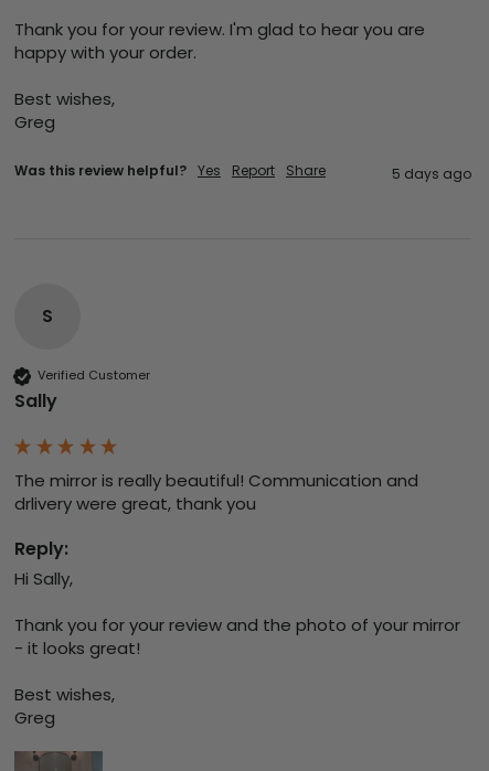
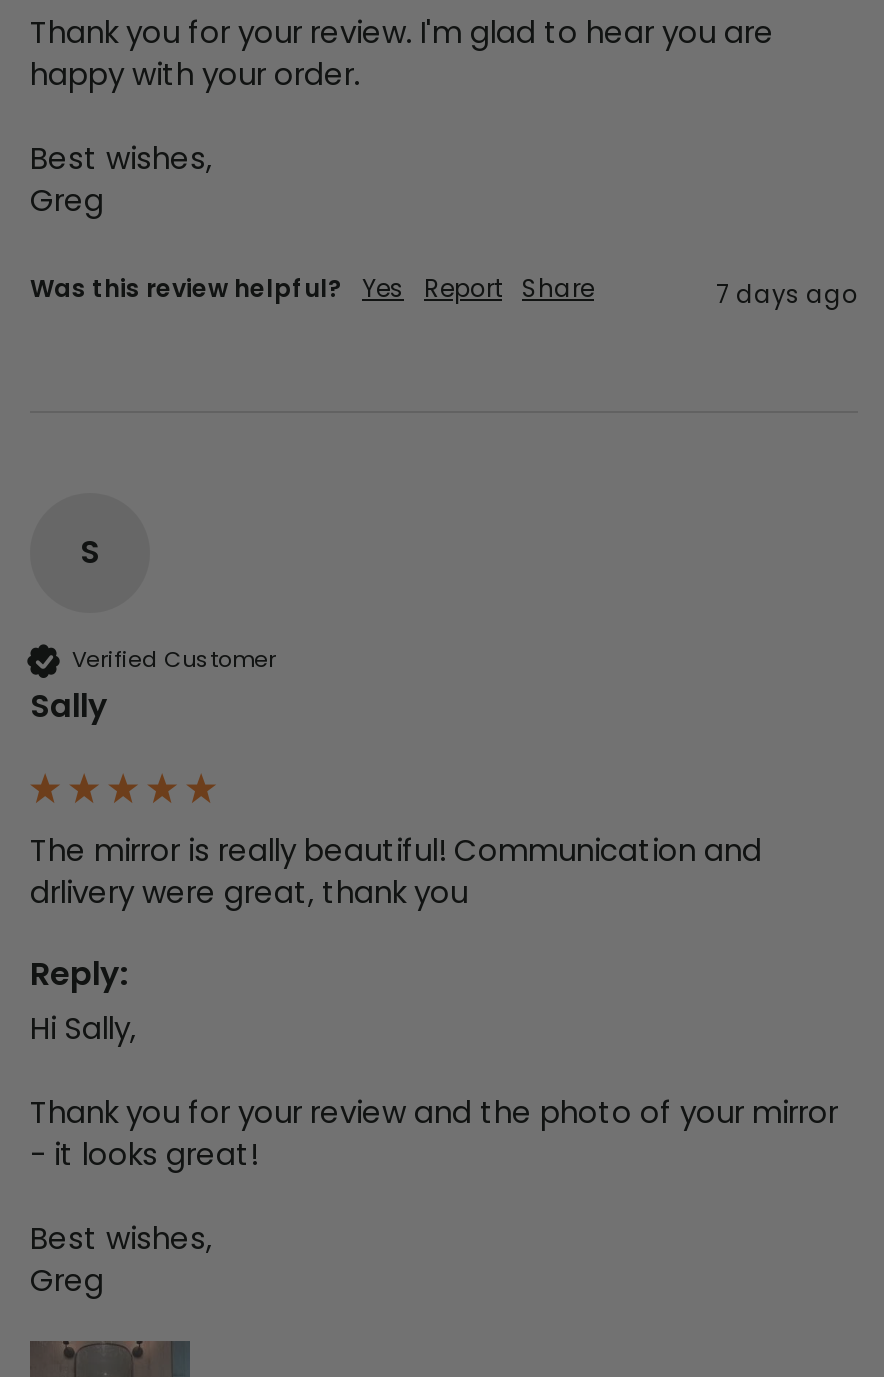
- 5 days ago
+ 7 days ago
